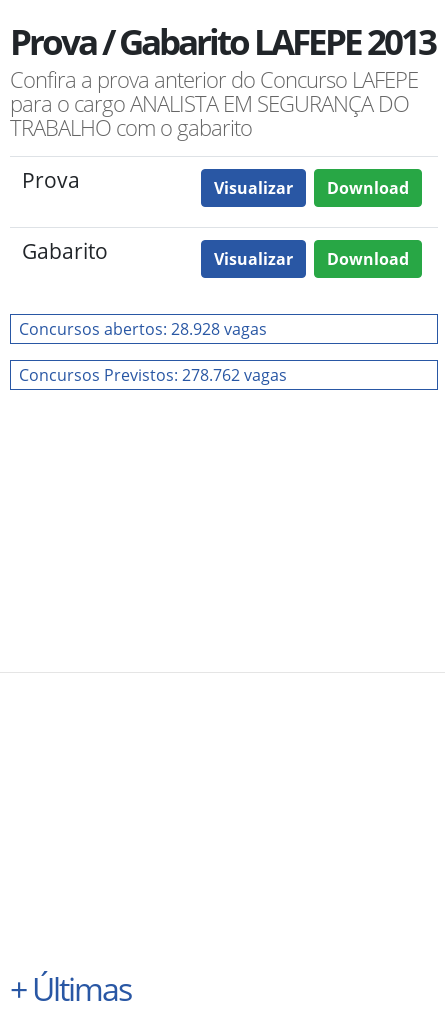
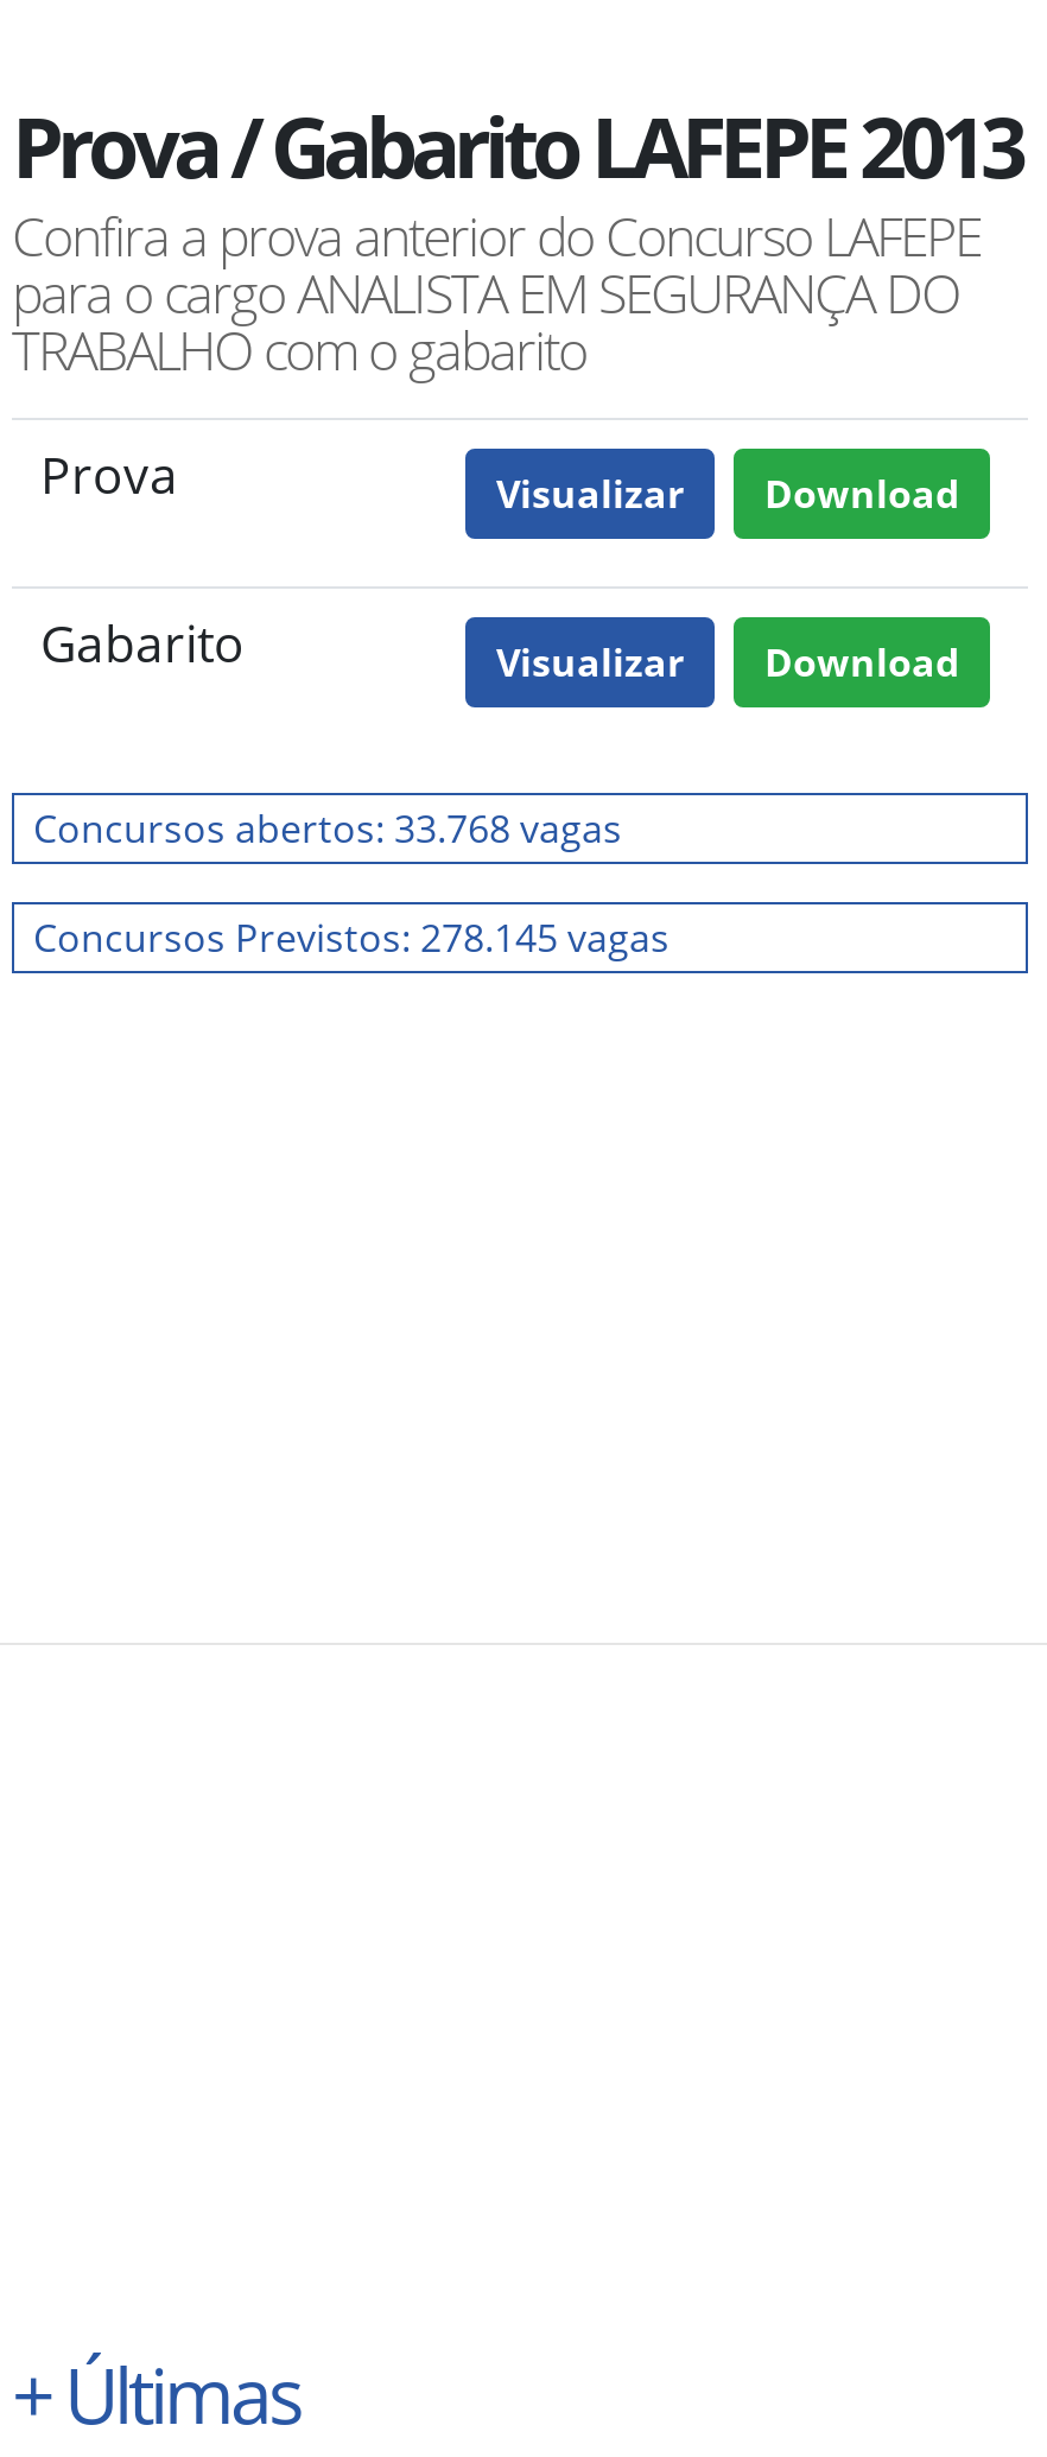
- Concursos abertos: 28.928 vagas
+ Concursos abertos: 33.768 vagas

- Concursos Previstos: 278.762 vagas
+ Concursos Previstos: 278.145 vagas
